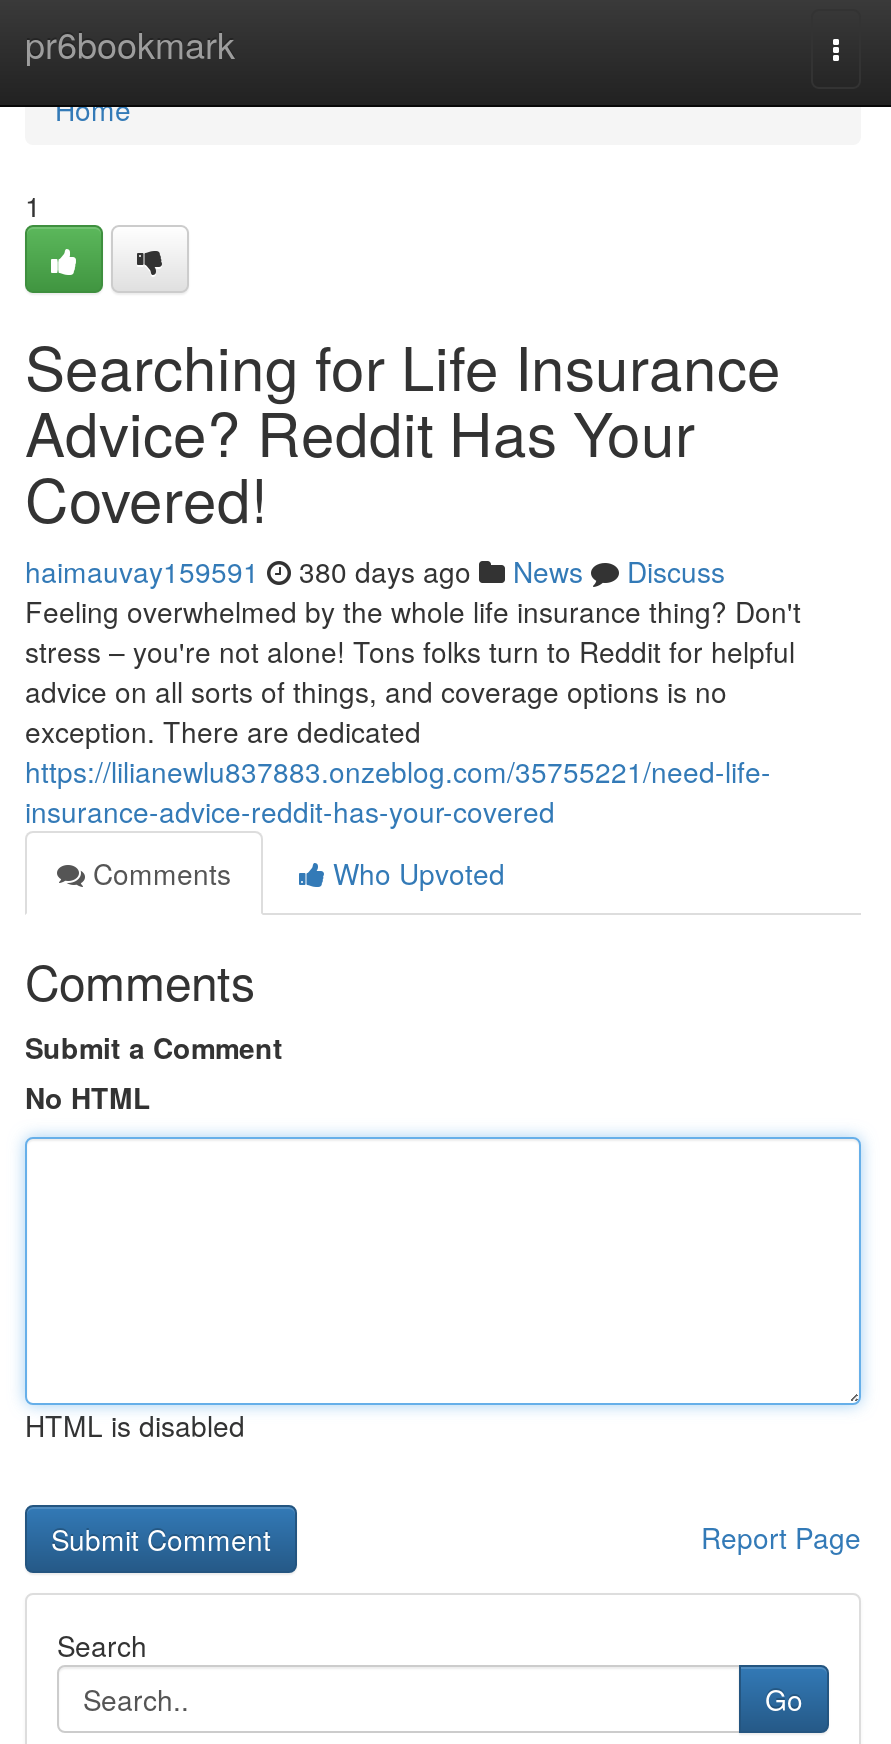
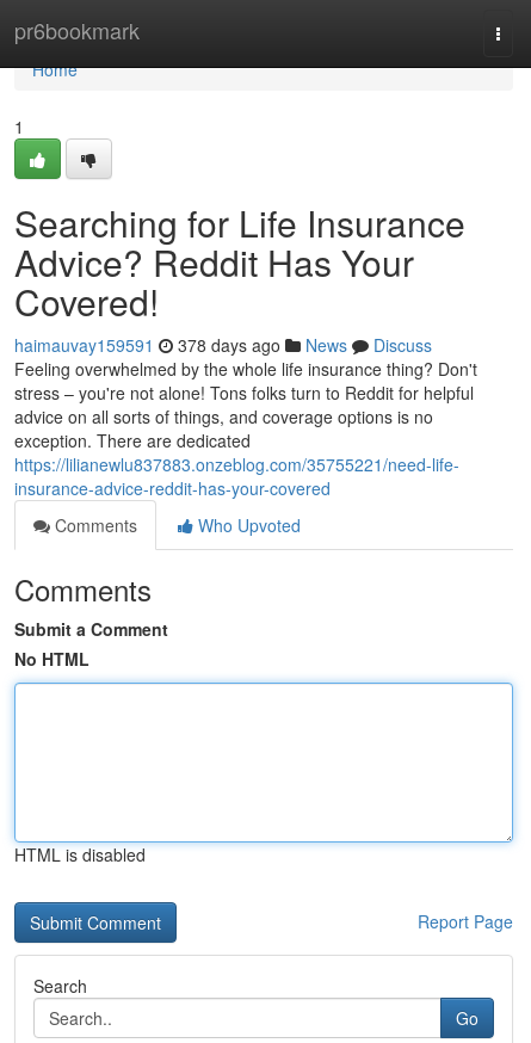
- haimauvay159591 380 days ago News Discuss
+ haimauvay159591 378 days ago News Discuss
